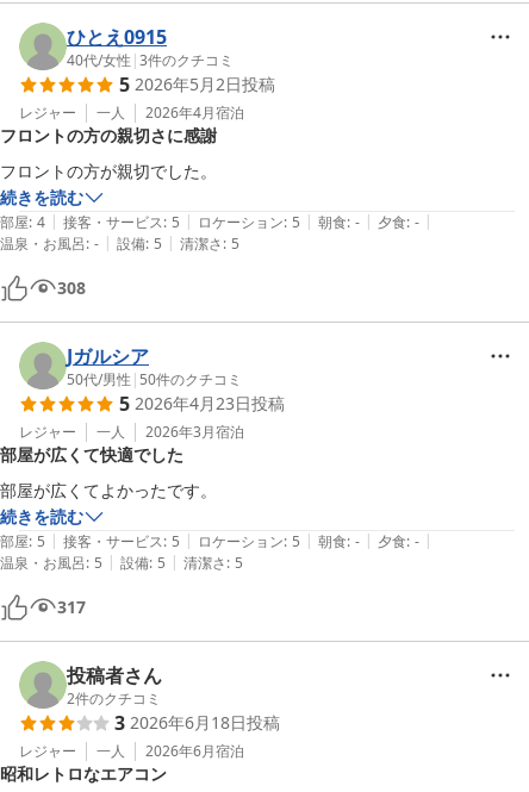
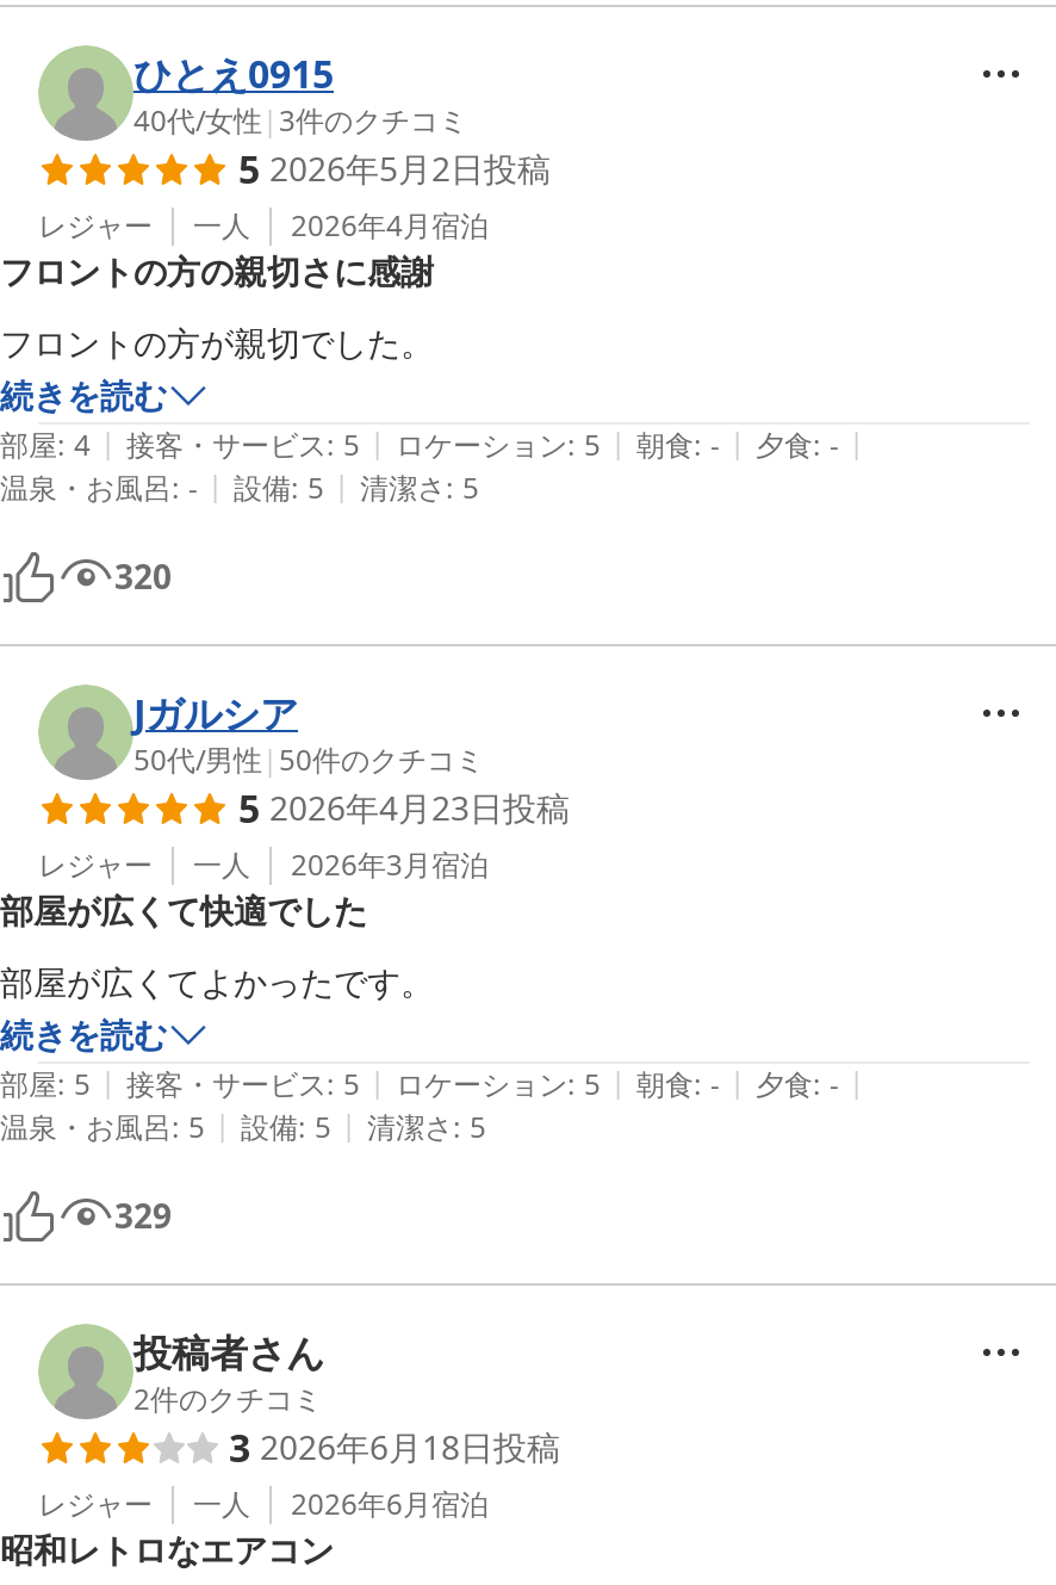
- 308
+ 320

- 317
+ 329
